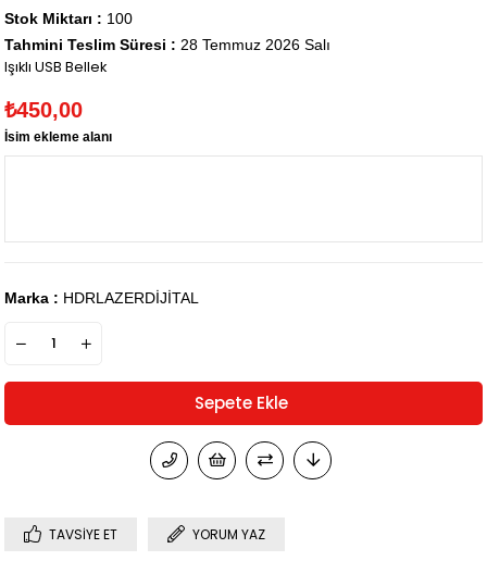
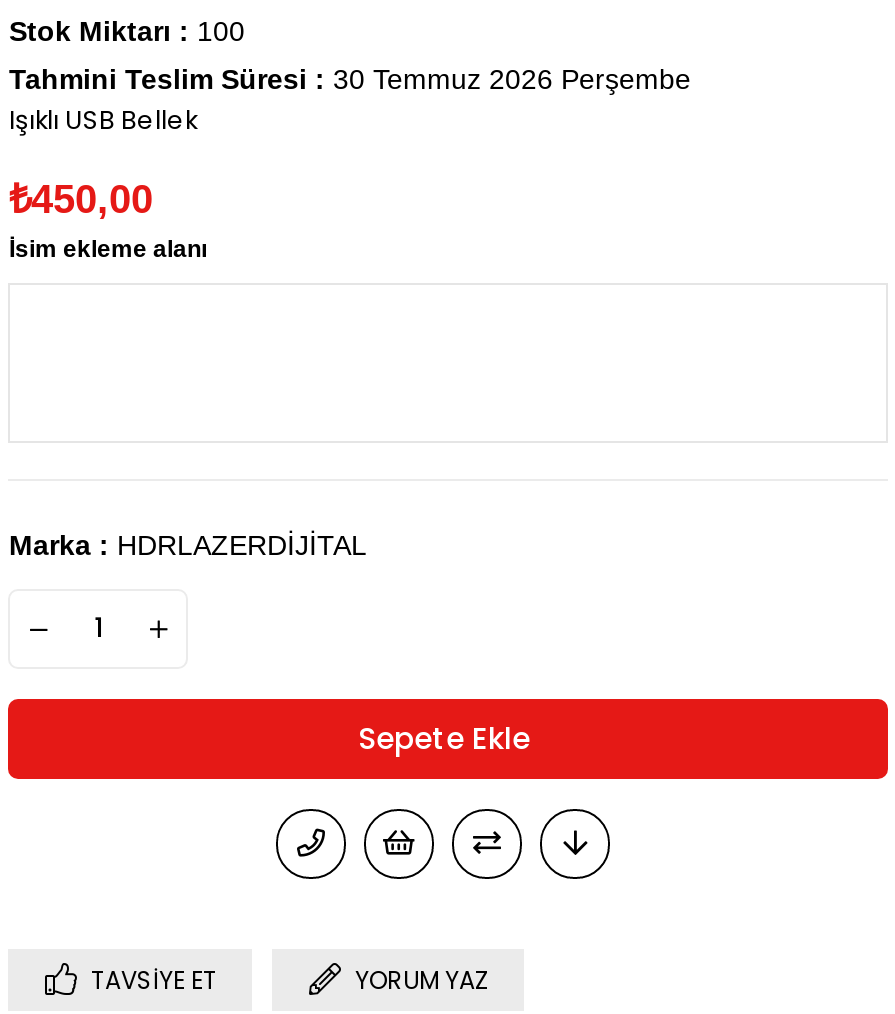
- Tahmini Teslim Süresi : 28 Temmuz 2026 Salı
+ Tahmini Teslim Süresi : 30 Temmuz 2026 Perşembe
